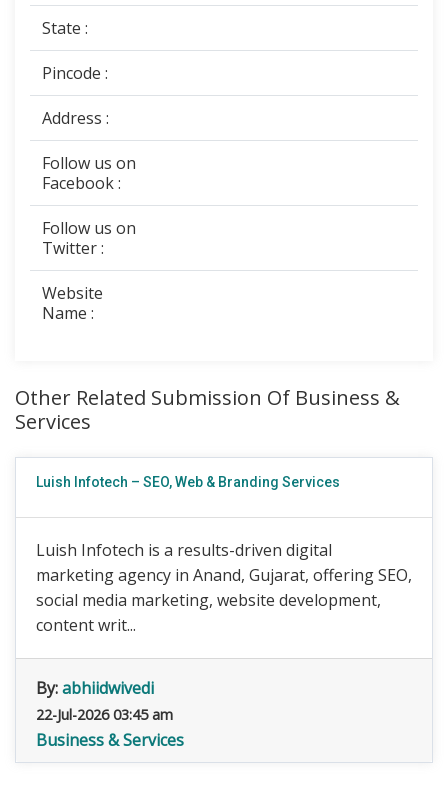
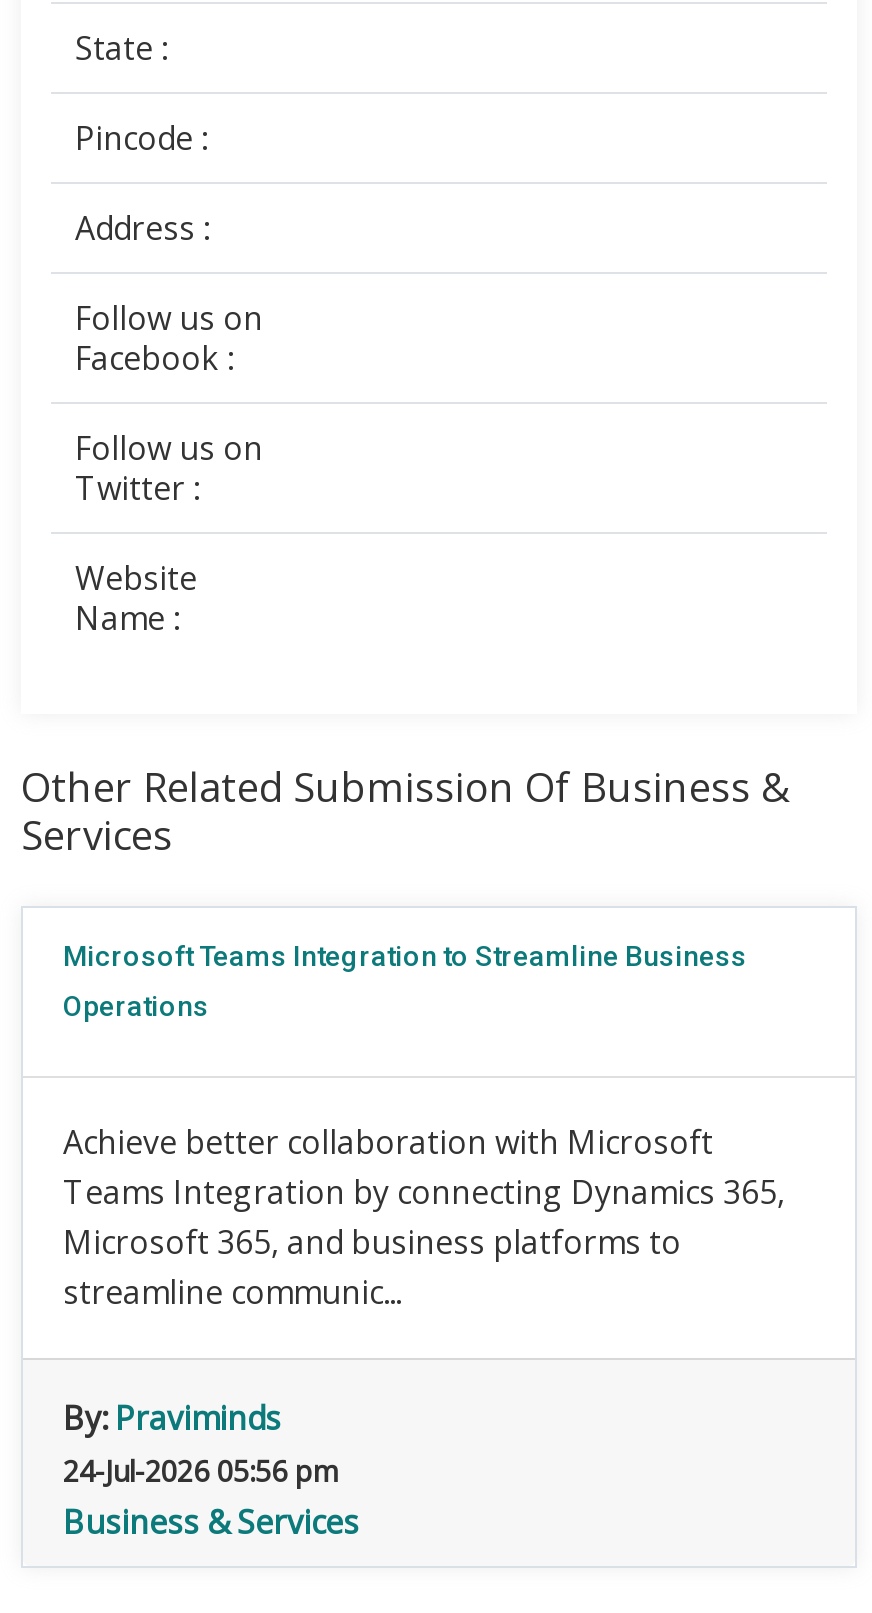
- Luish Infotech – SEO, Web & Branding Services
- Luish Infotech is a results-driven digital
- marketing agency in Anand, Gujarat, offering SEO,
- social media marketing, website development,
- content writ...
- By: abhiidwivedi
- 22-Jul-2026 03:45 am
+ Microsoft Teams Integration to Streamline Business
+ Operations
+ Achieve better collaboration with Microsoft
+ Teams Integration by connecting Dynamics 365,
+ Microsoft 365, and business platforms to
+ streamline communic...
+ By: Praviminds
+ 24-Jul-2026 05:56 pm
